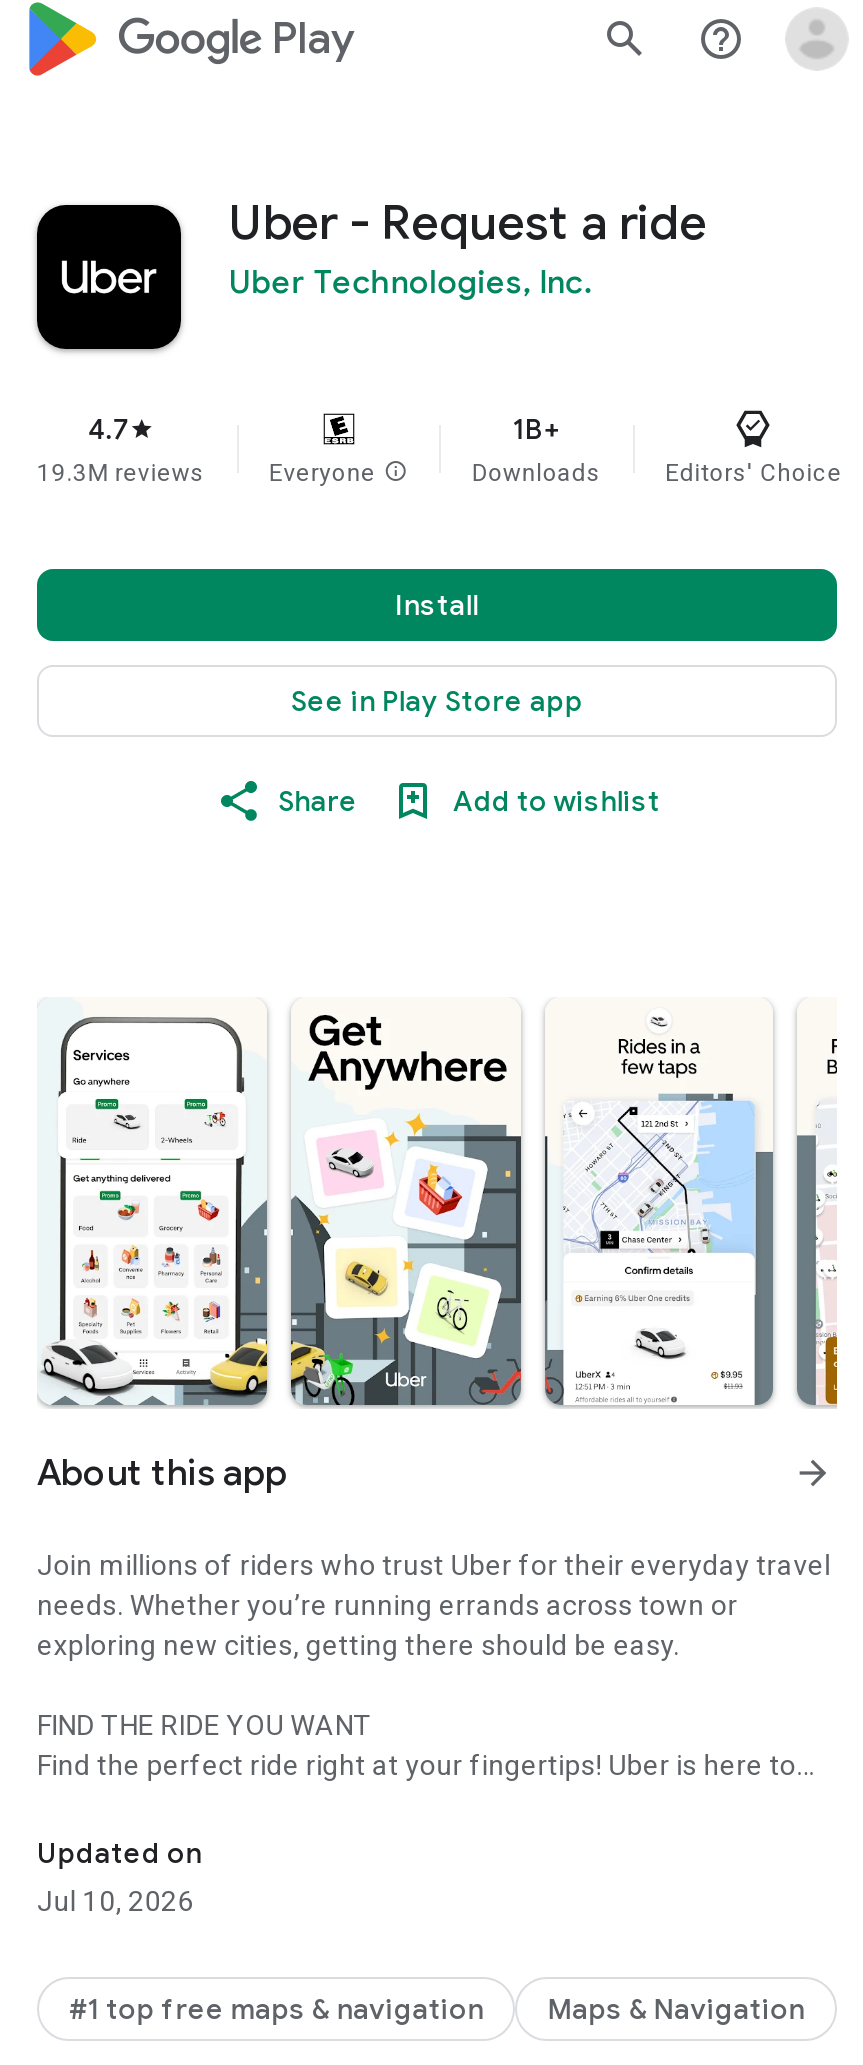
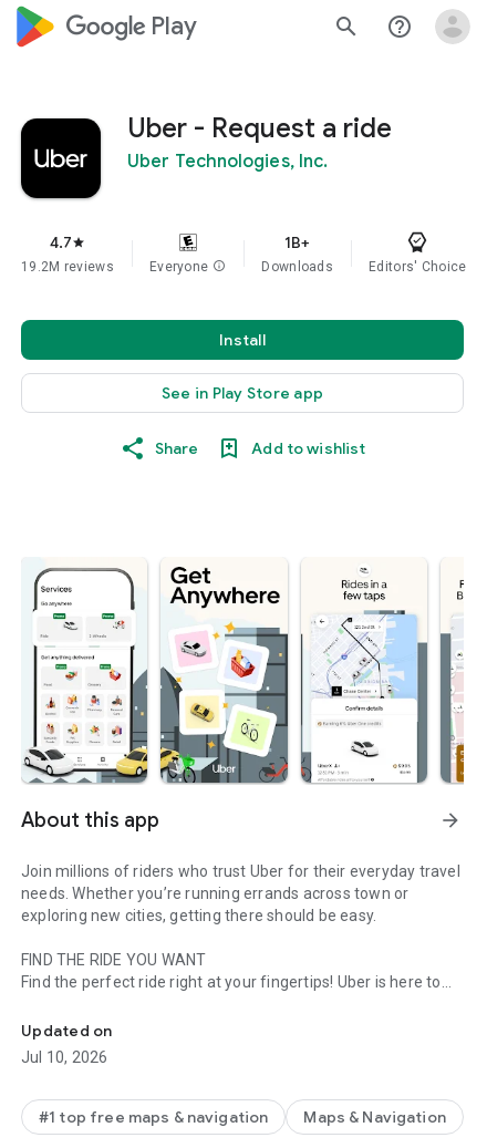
- 19.3M reviews
+ 19.2M reviews
